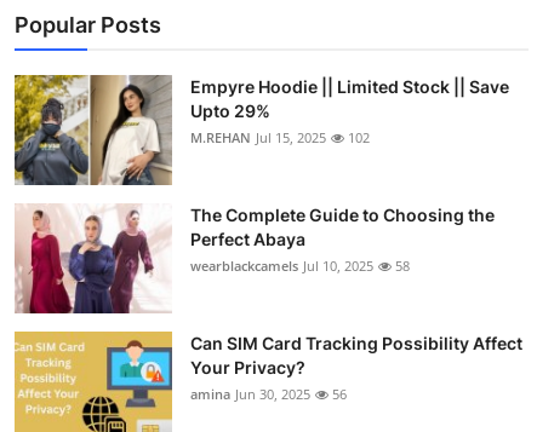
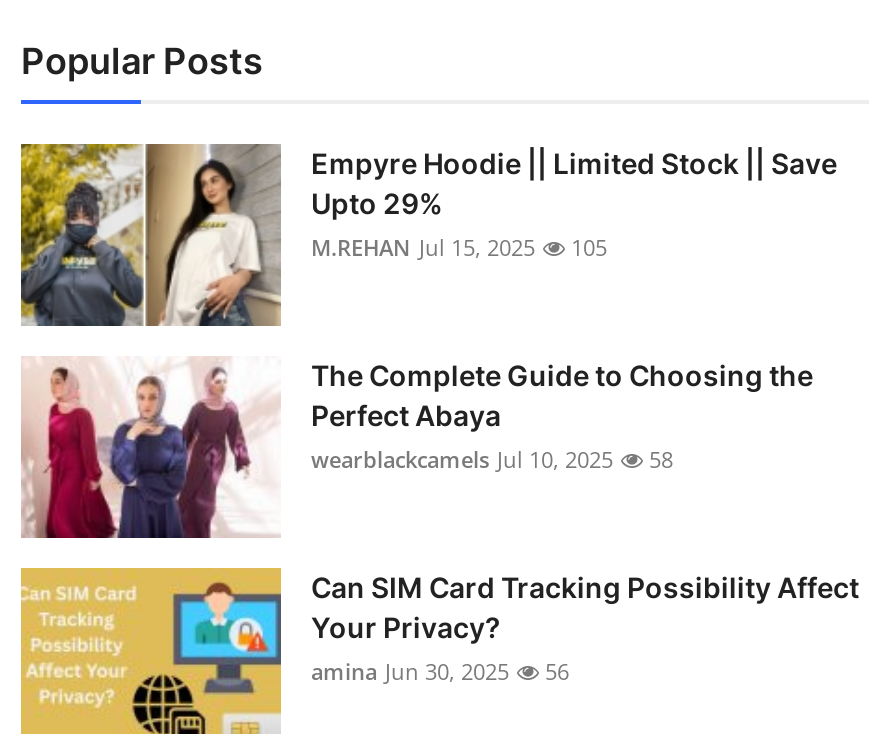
- M.REHAN Jul 15, 2025 102
+ M.REHAN Jul 15, 2025 105
